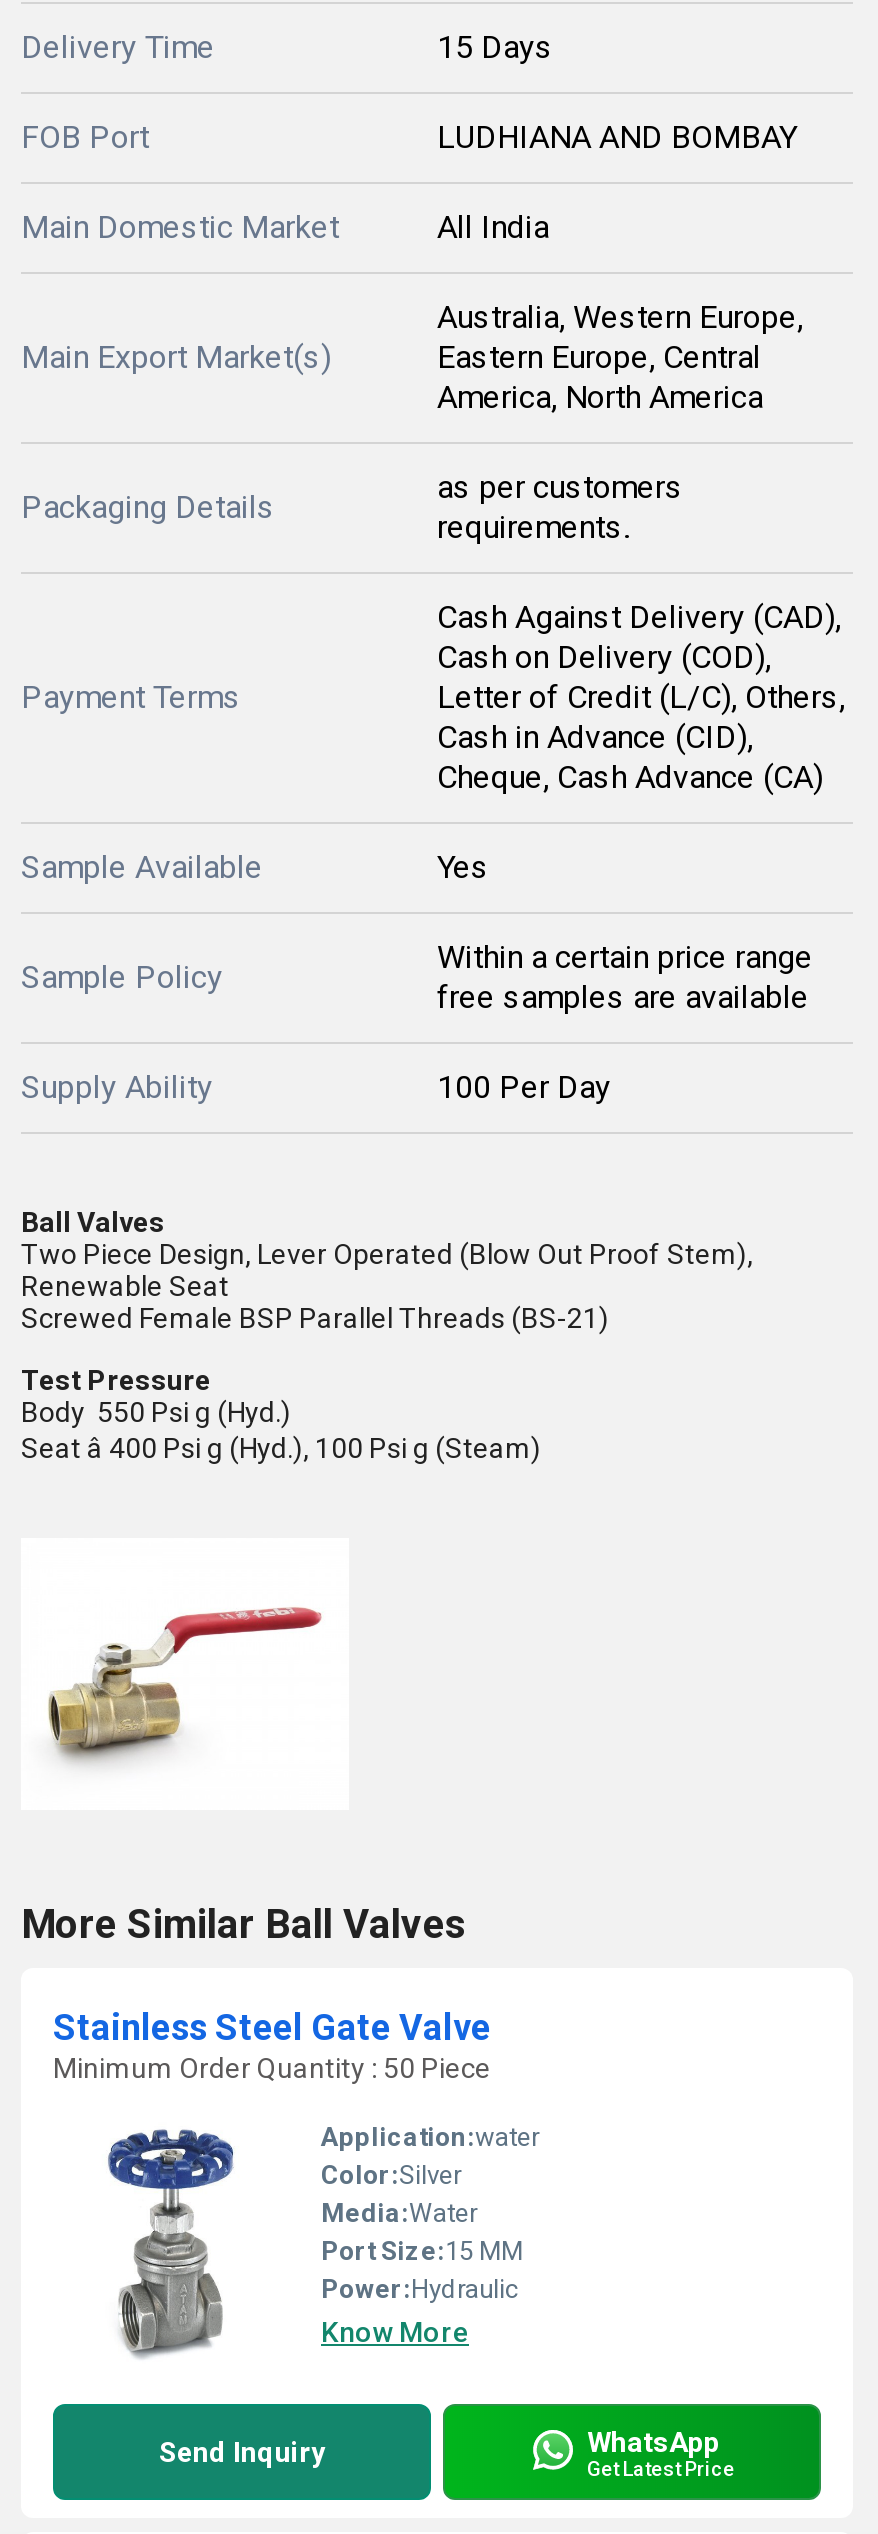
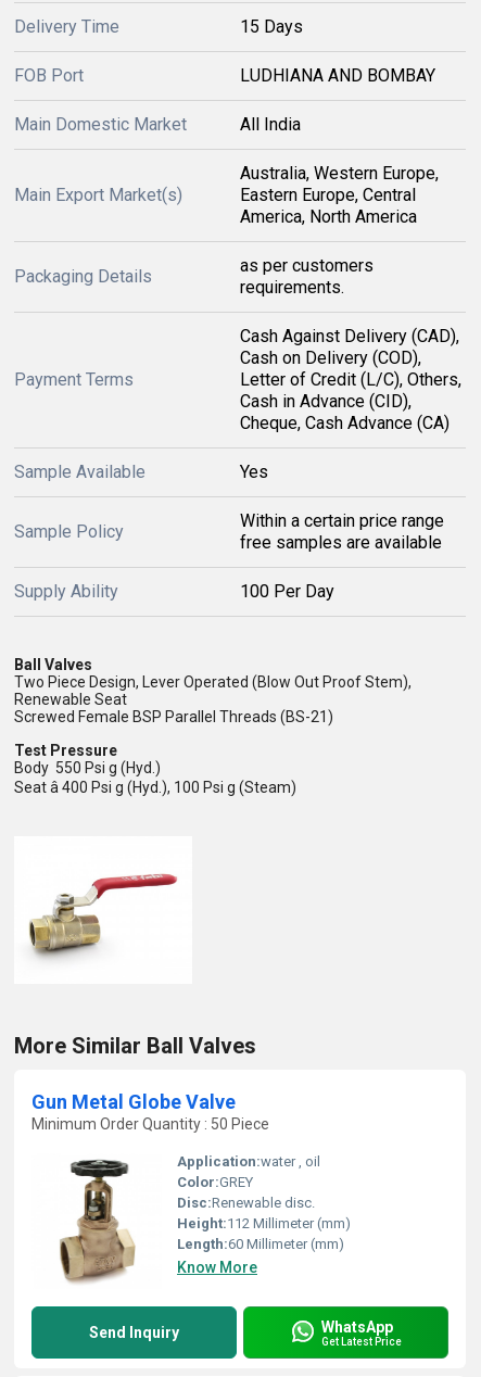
- Stainless Steel Gate Valve
+ Gun Metal Globe Valve

- [image]
- Application:water
- Color:Silver
- Media:Water
- Port Size:15 MM
- Power:Hydraulic
+ [image]
+ Application:water , oil
+ Color:GREY
+ Disc:Renewable disc.
+ Height:112 Millimeter (mm)
+ Length:60 Millimeter (mm)
